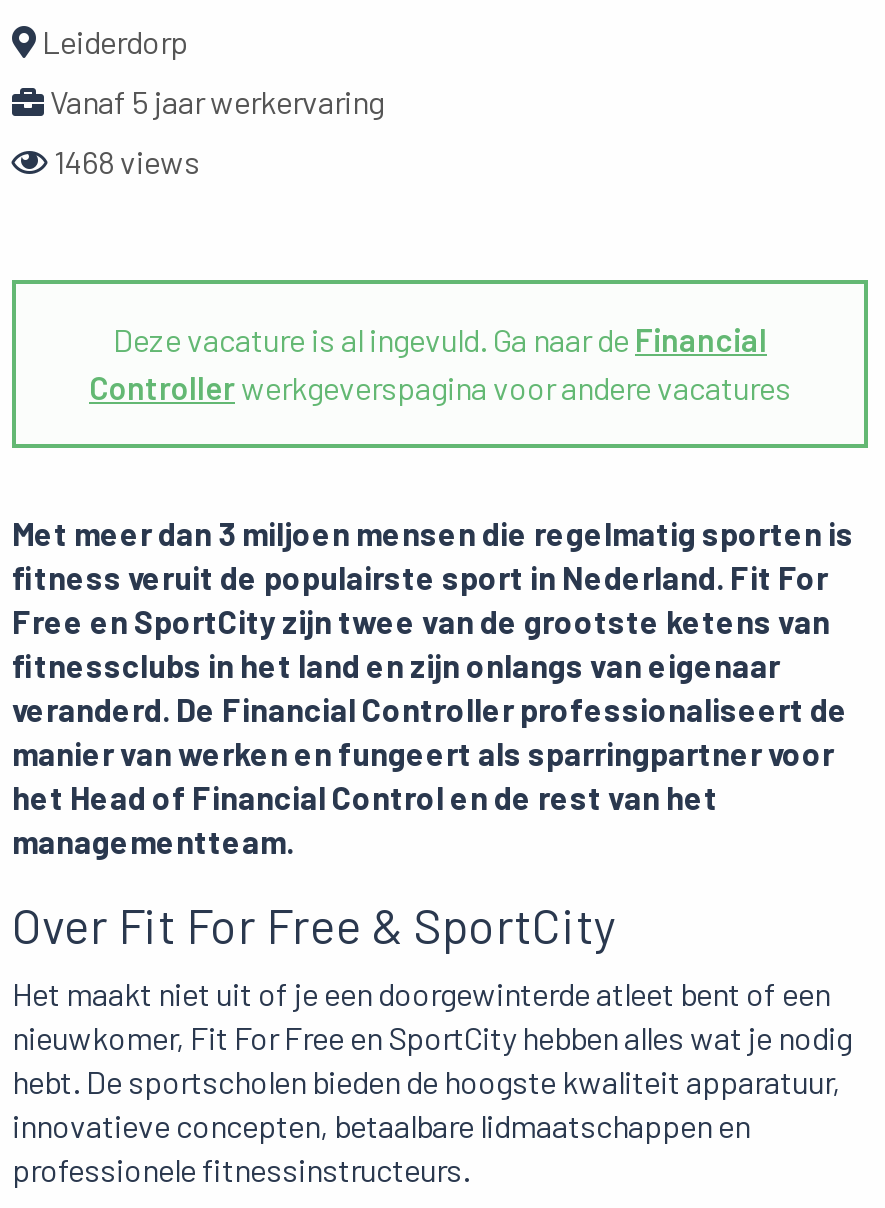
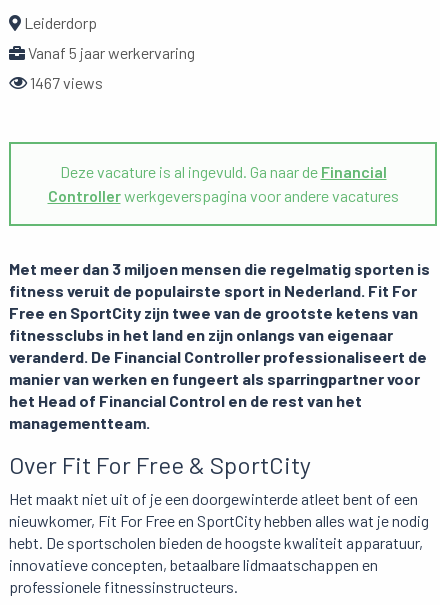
- 1468 views
+ 1467 views
